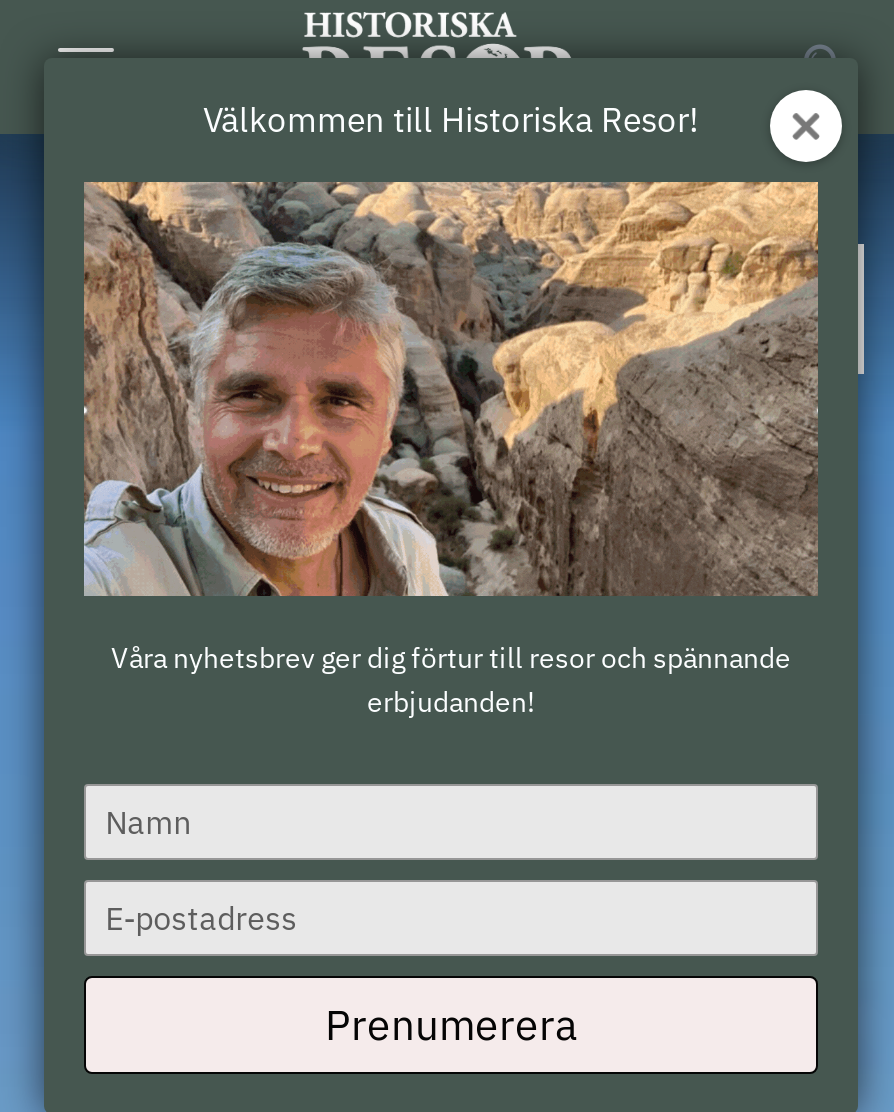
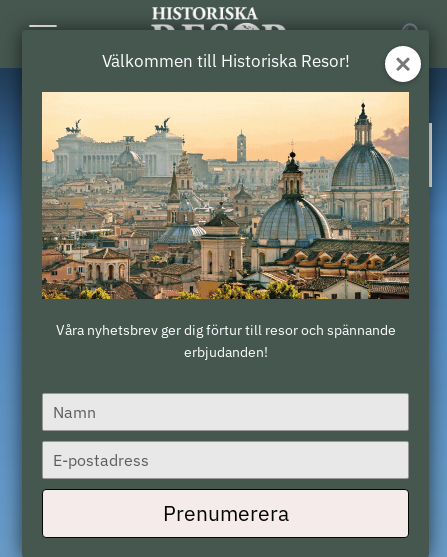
- [image]
+ [image]
